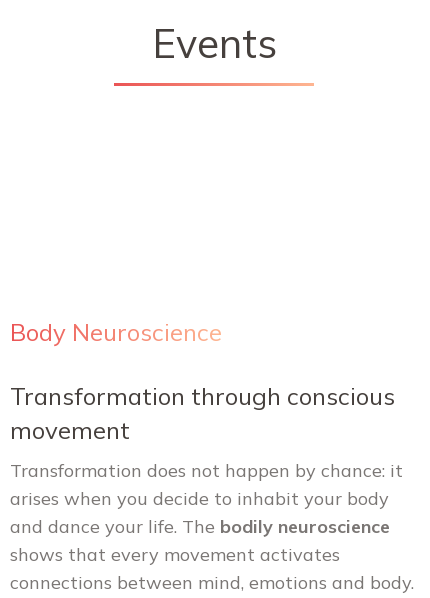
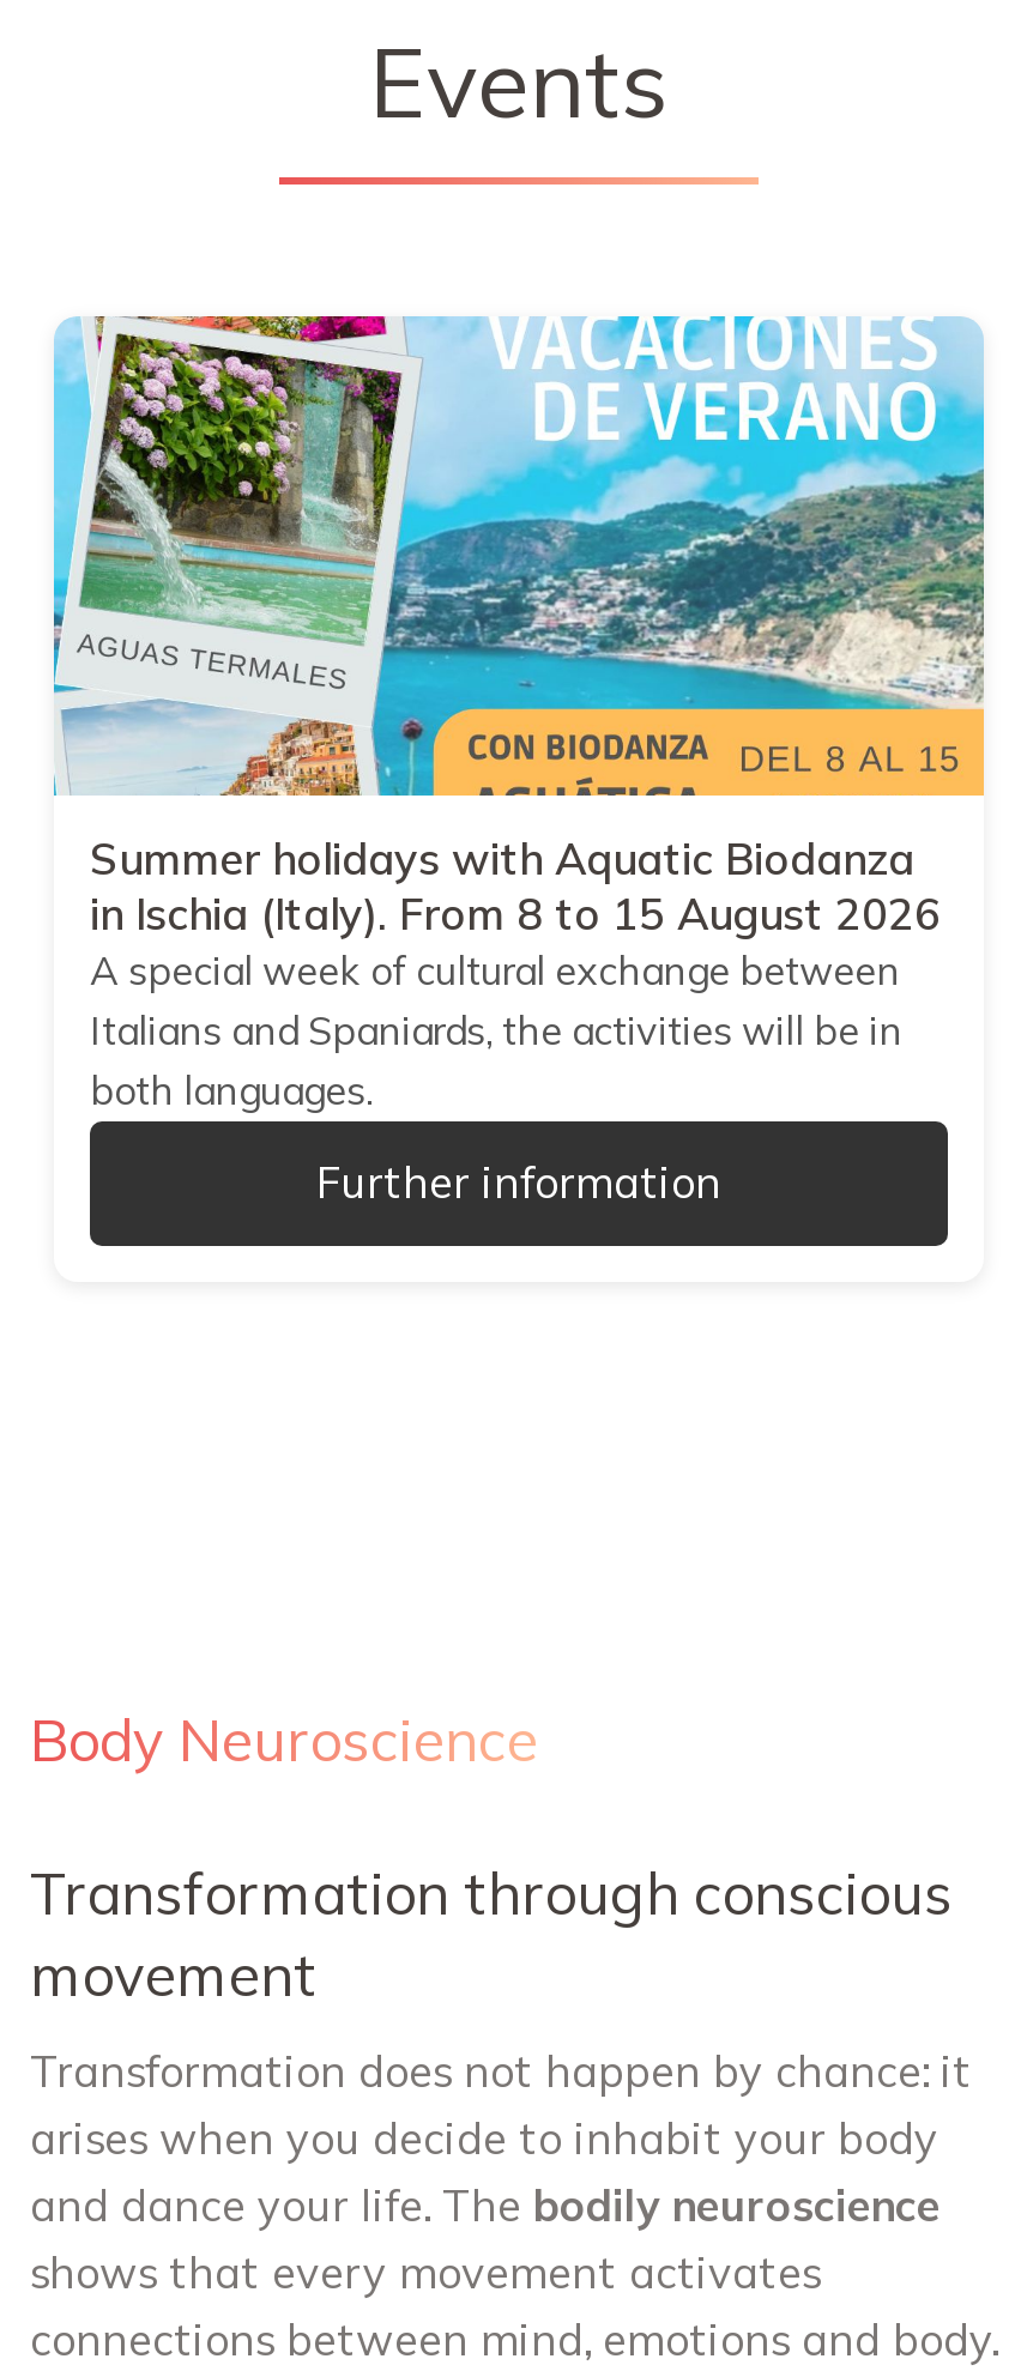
+ [image]
+ Summer holidays with Aquatic Biodanza
+ in Ischia (Italy). From 8 to 15 August 2026
+ A special week of cultural exchange between
+ Italians and Spaniards, the activities will be in
+ both languages.
+ Further information
